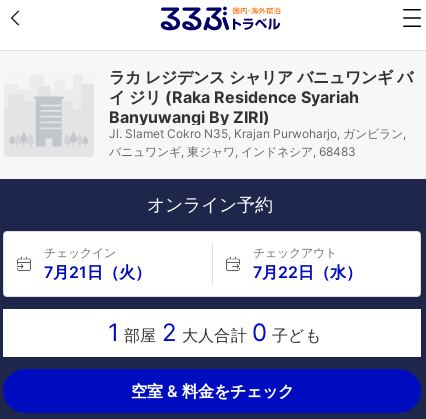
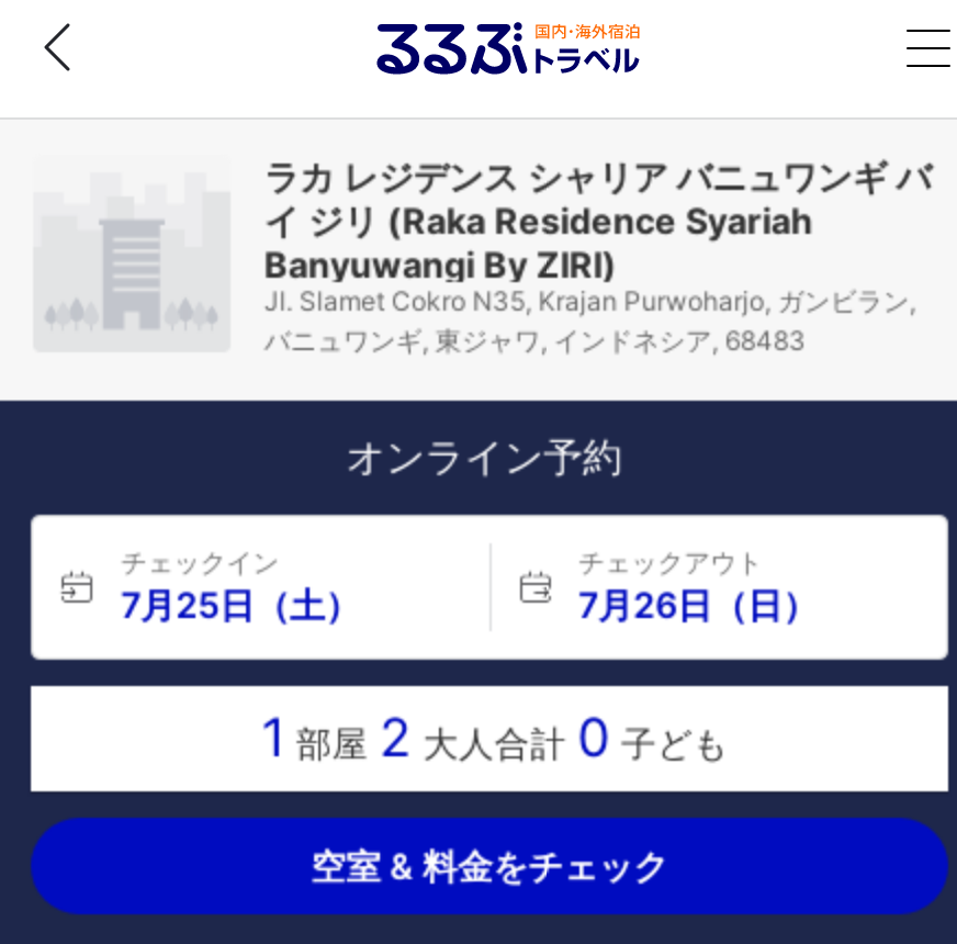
- 7月21日（火）
+ 7月25日（土）

- 7月22日（水）
+ 7月26日（日）
